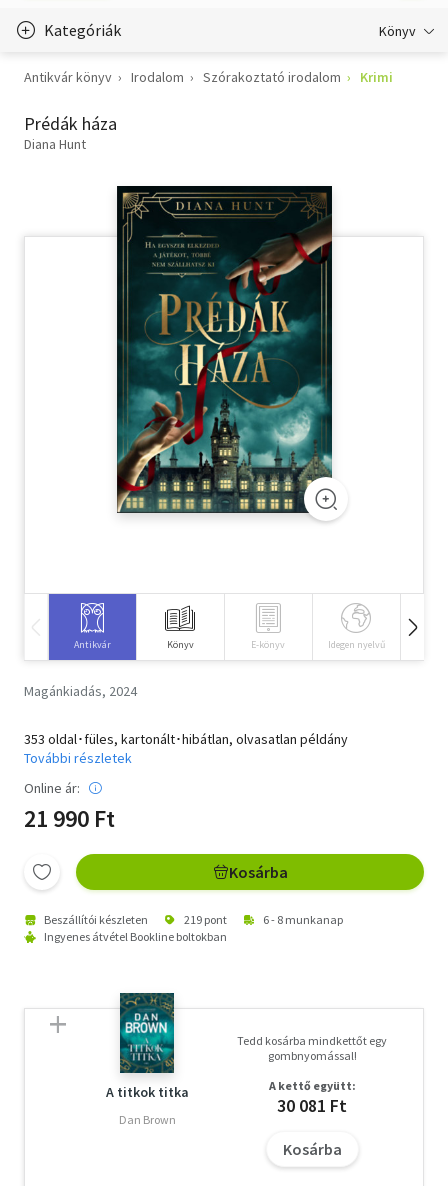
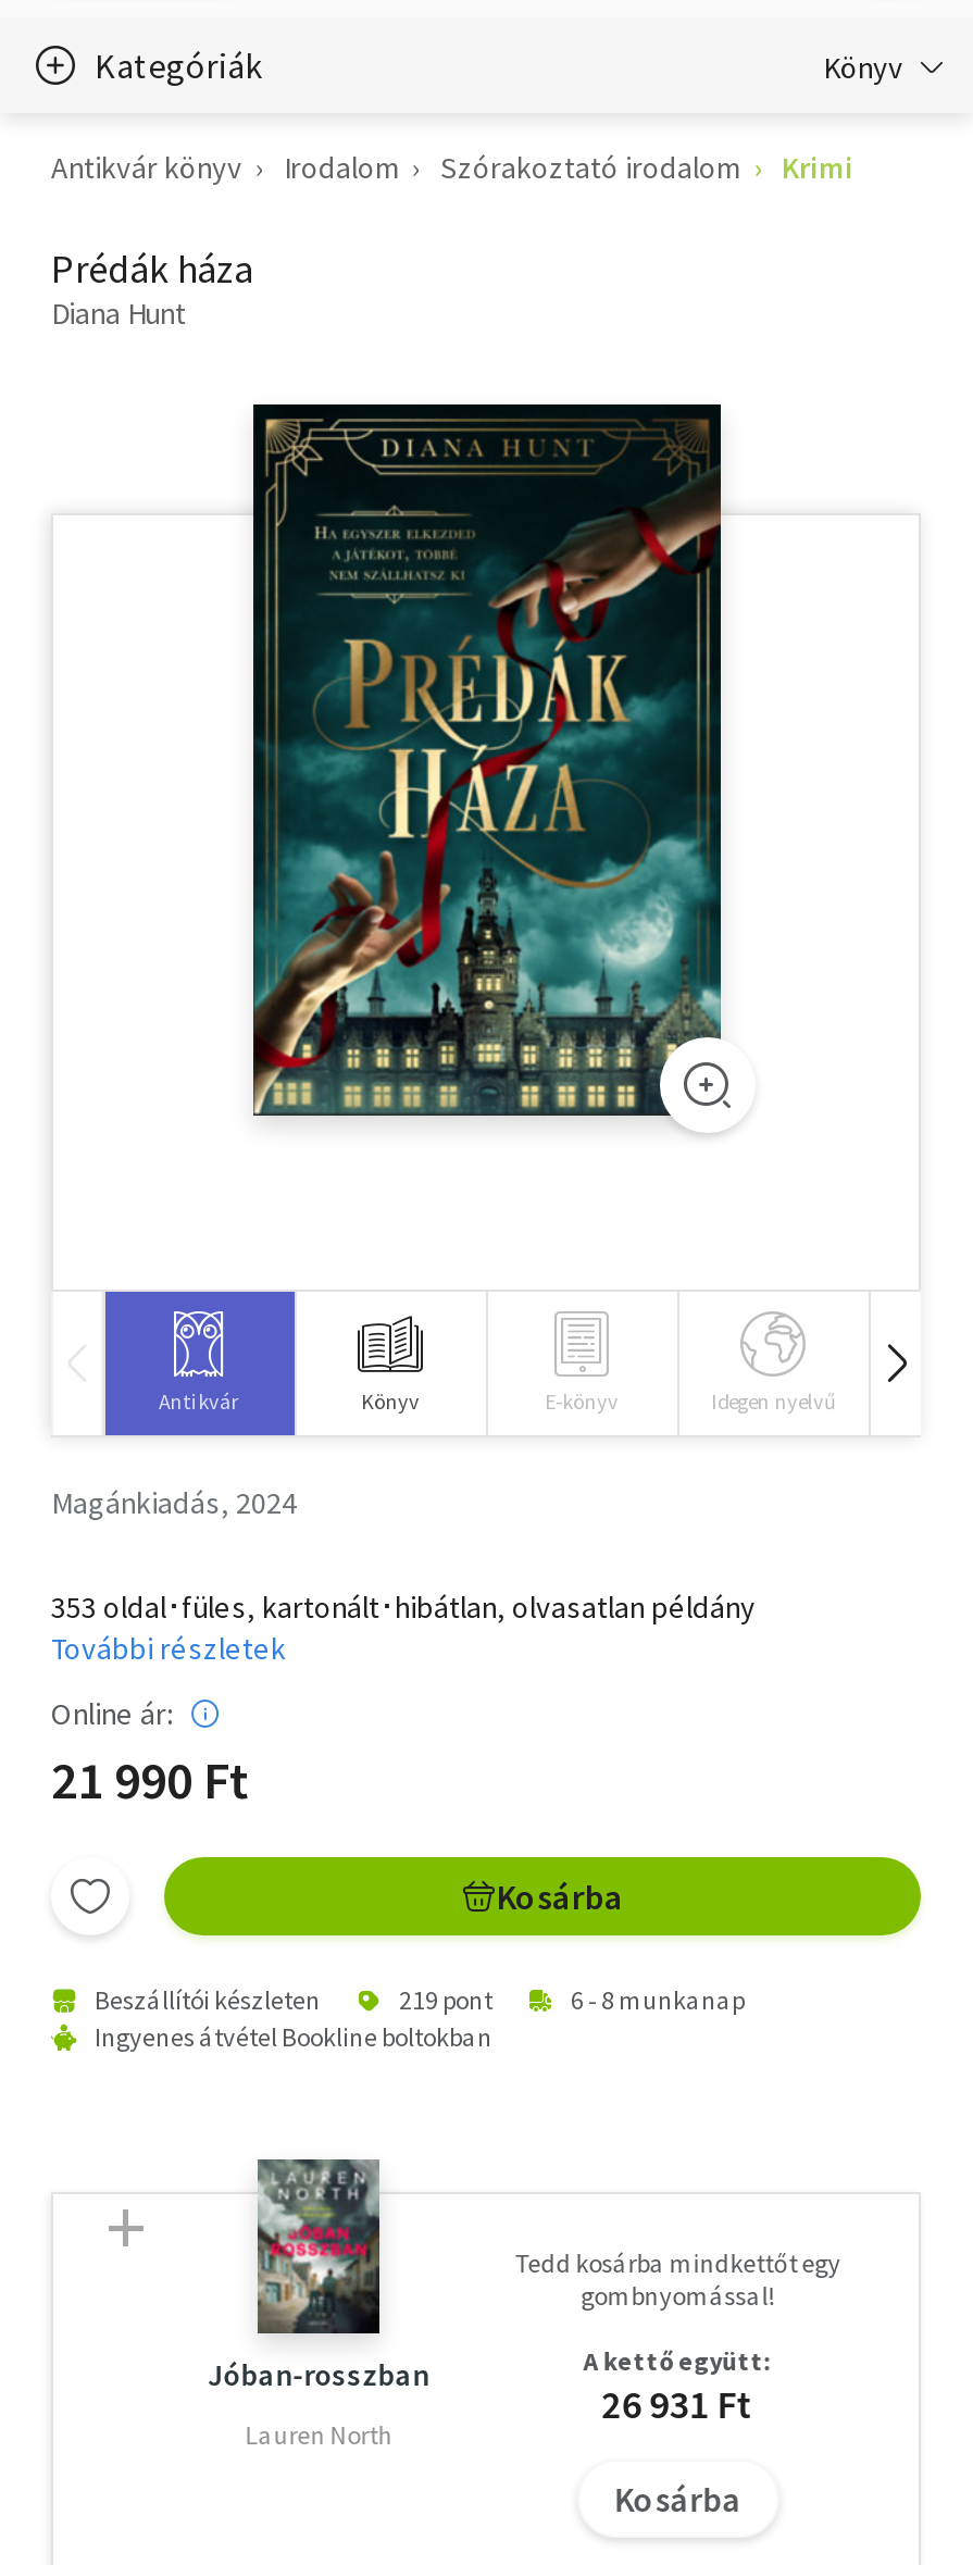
- [image]
- A titkok titka
+ [image]
+ Jóban-rosszban

- 30 081 Ft
+ 26 931 Ft

- Dan Brown
+ Lauren North
